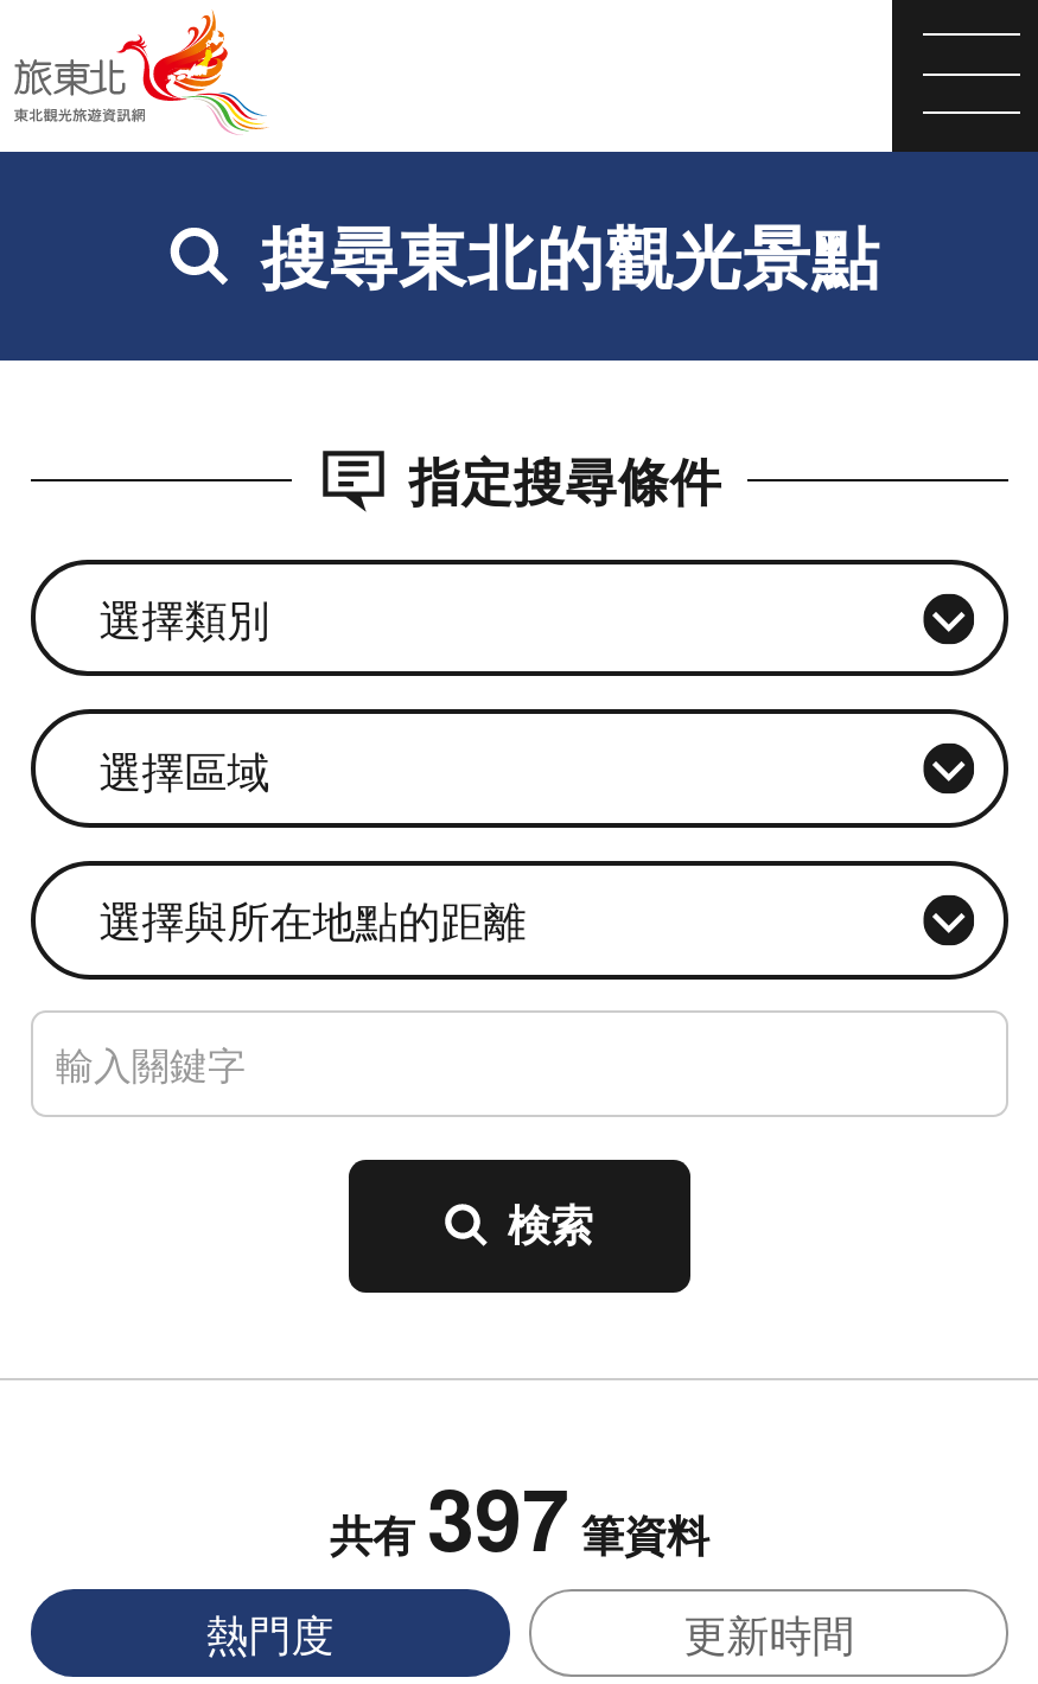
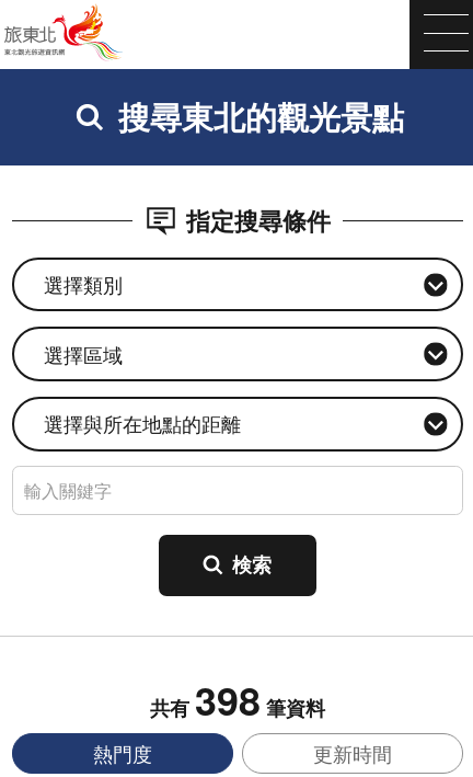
- 共有397筆資料
+ 共有398筆資料
